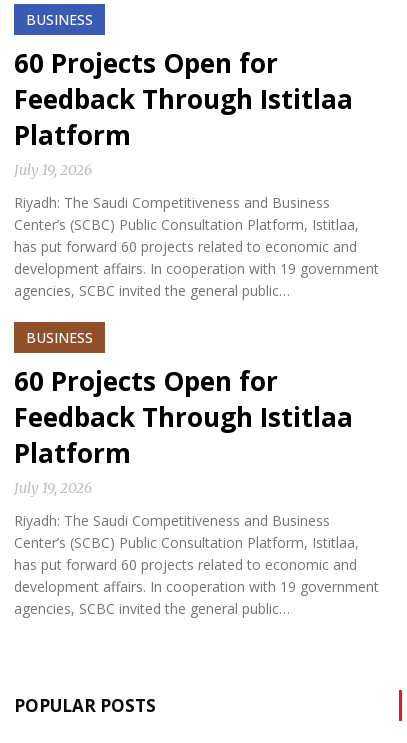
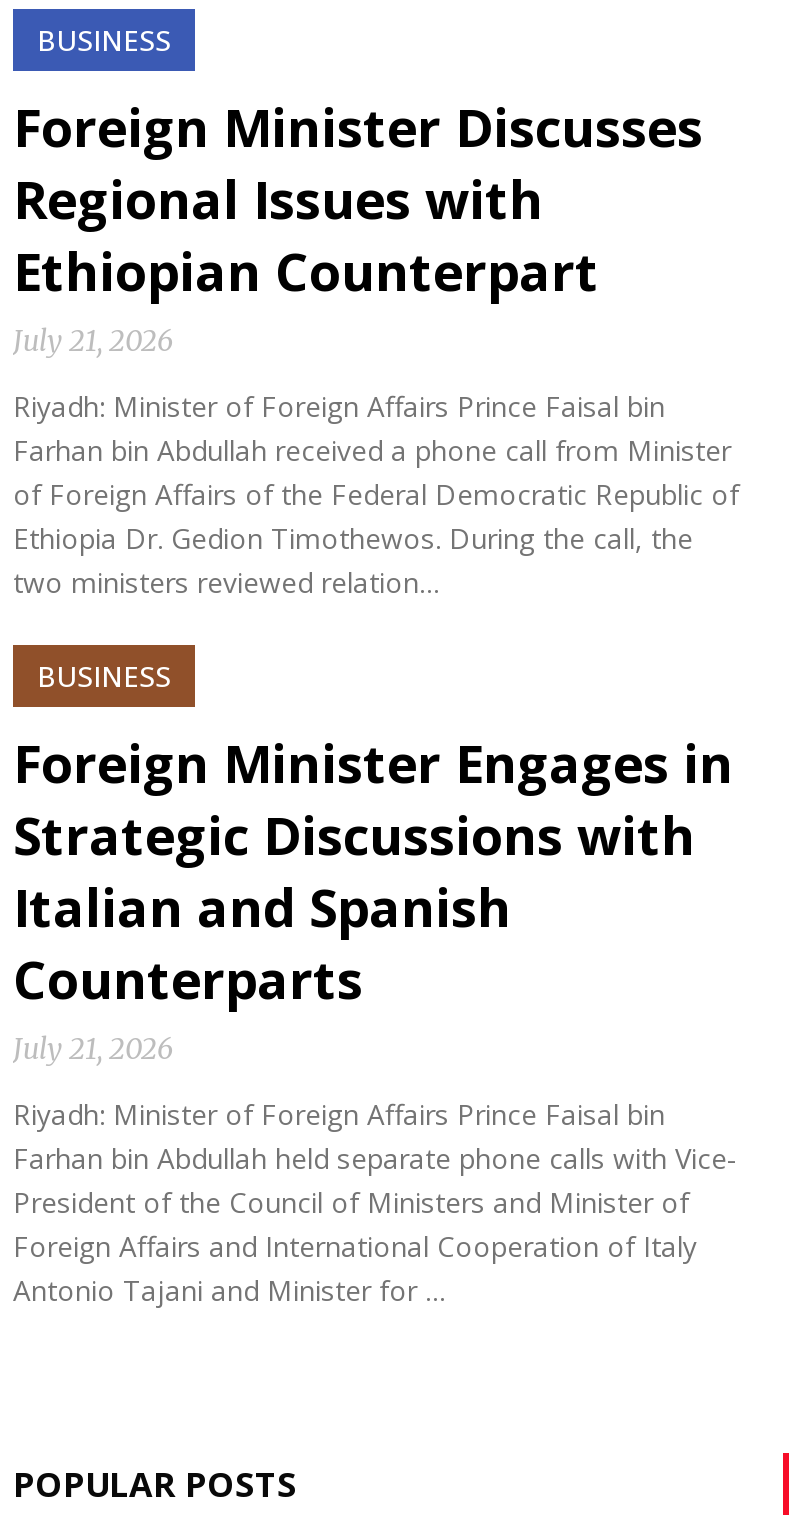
- 60 Projects Open for
- Feedback Through Istitlaa
- Platform
- July 19, 2026
+ Foreign Minister Discusses
+ Regional Issues with
+ Ethiopian Counterpart
+ July 21, 2026

- Riyadh: The Saudi Competitiveness and Business
- Center’s (SCBC) Public Consultation Platform, Istitlaa,
- has put forward 60 projects related to economic and
- development affairs. In cooperation with 19 government
- agencies, SCBC invited the general public…
+ Riyadh: Minister of Foreign Affairs Prince Faisal bin
+ Farhan bin Abdullah received a phone call from Minister
+ of Foreign Affairs of the Federal Democratic Republic of
+ Ethiopia Dr. Gedion Timothewos. During the call, the
+ two ministers reviewed relation…

- 60 Projects Open for
- Feedback Through Istitlaa
- Platform
- July 19, 2026
+ Foreign Minister Engages in
+ Strategic Discussions with
+ Italian and Spanish
+ Counterparts
+ July 21, 2026

- Riyadh: The Saudi Competitiveness and Business
- Center’s (SCBC) Public Consultation Platform, Istitlaa,
- has put forward 60 projects related to economic and
- development affairs. In cooperation with 19 government
- agencies, SCBC invited the general public…
+ Riyadh: Minister of Foreign Affairs Prince Faisal bin
+ Farhan bin Abdullah held separate phone calls with Vice-
+ President of the Council of Ministers and Minister of
+ Foreign Affairs and International Cooperation of Italy
+ Antonio Tajani and Minister for …
